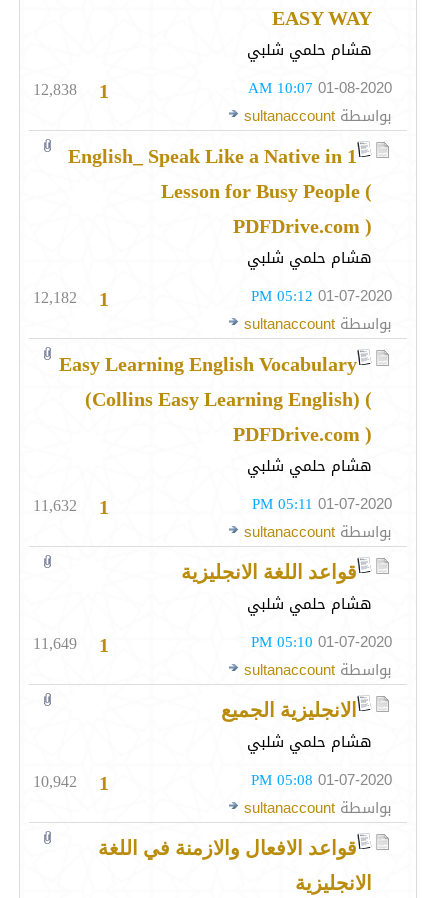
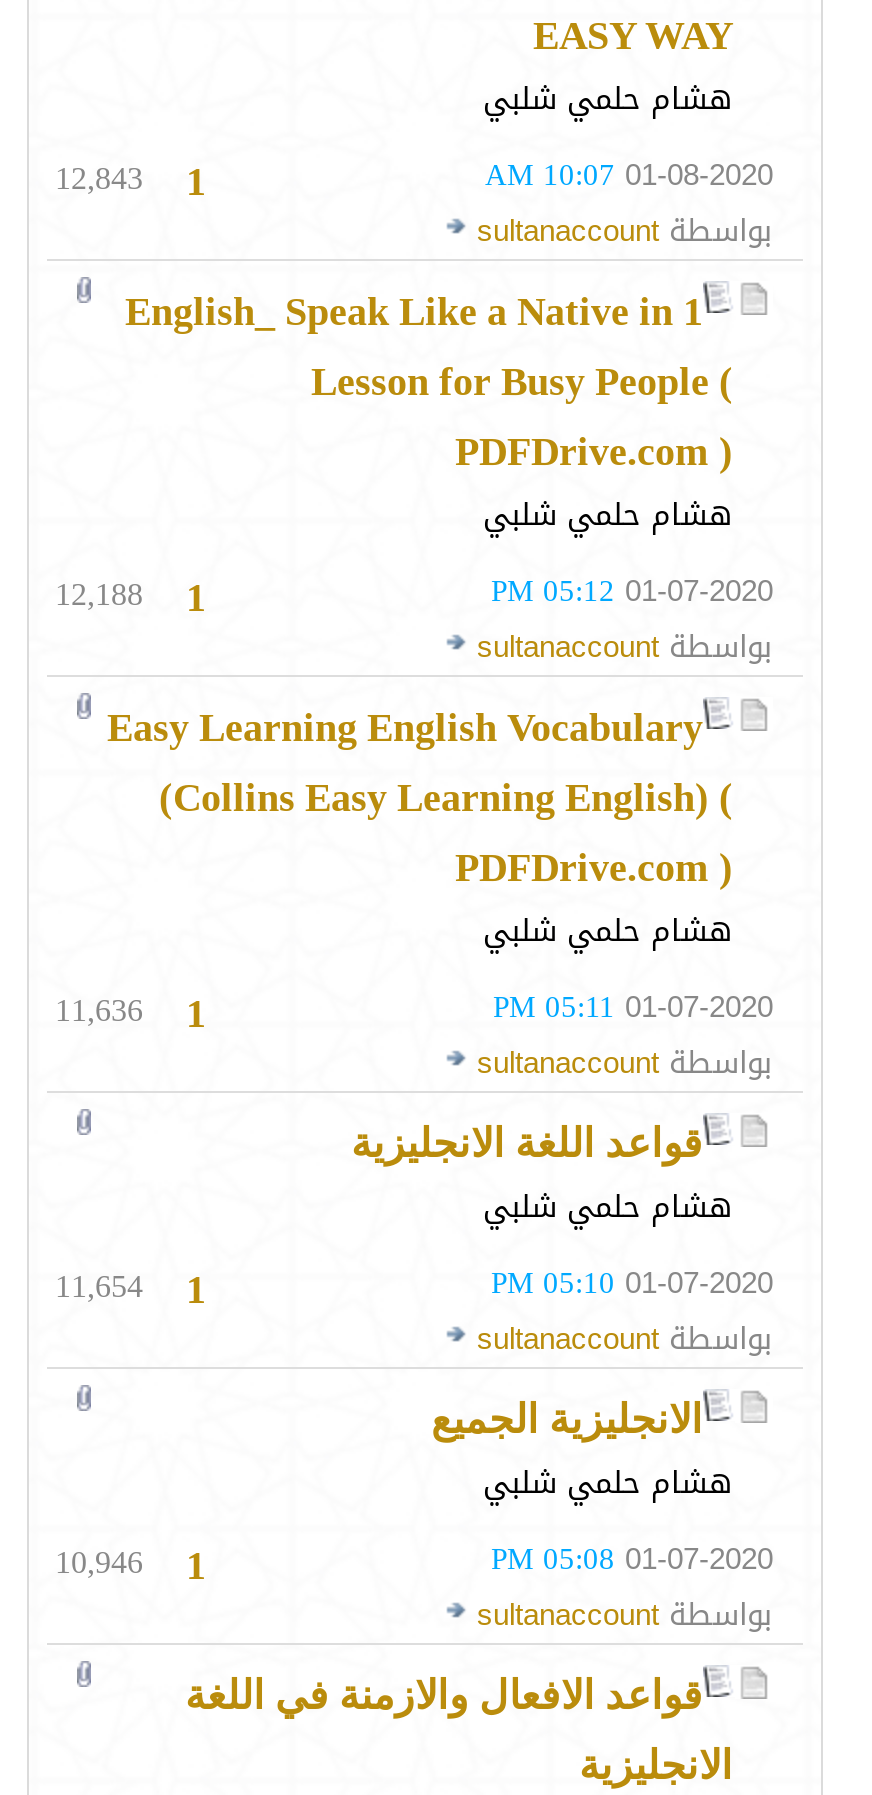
- 12,838 1
+ 12,843 1

- 12,182 1
+ 12,188 1

- 11,632 1
+ 11,636 1

- 11,649 1
+ 11,654 1

- 10,942 1
+ 10,946 1
